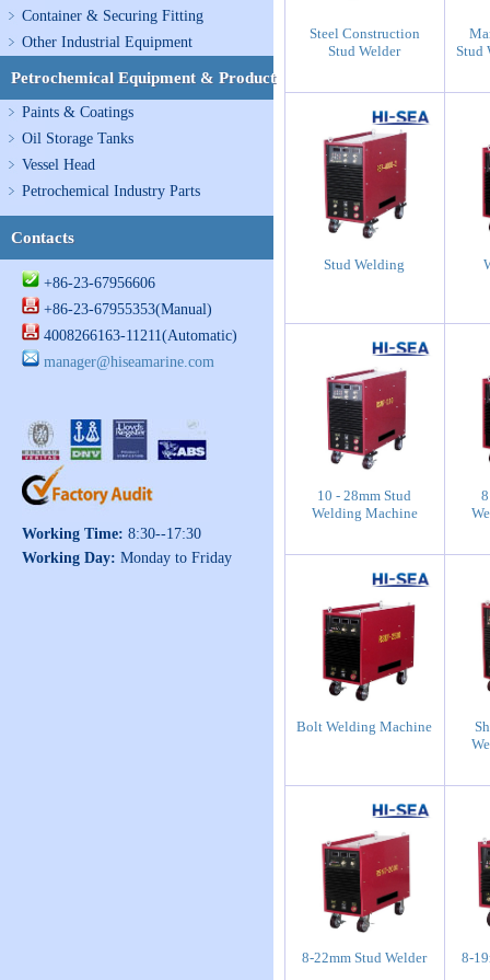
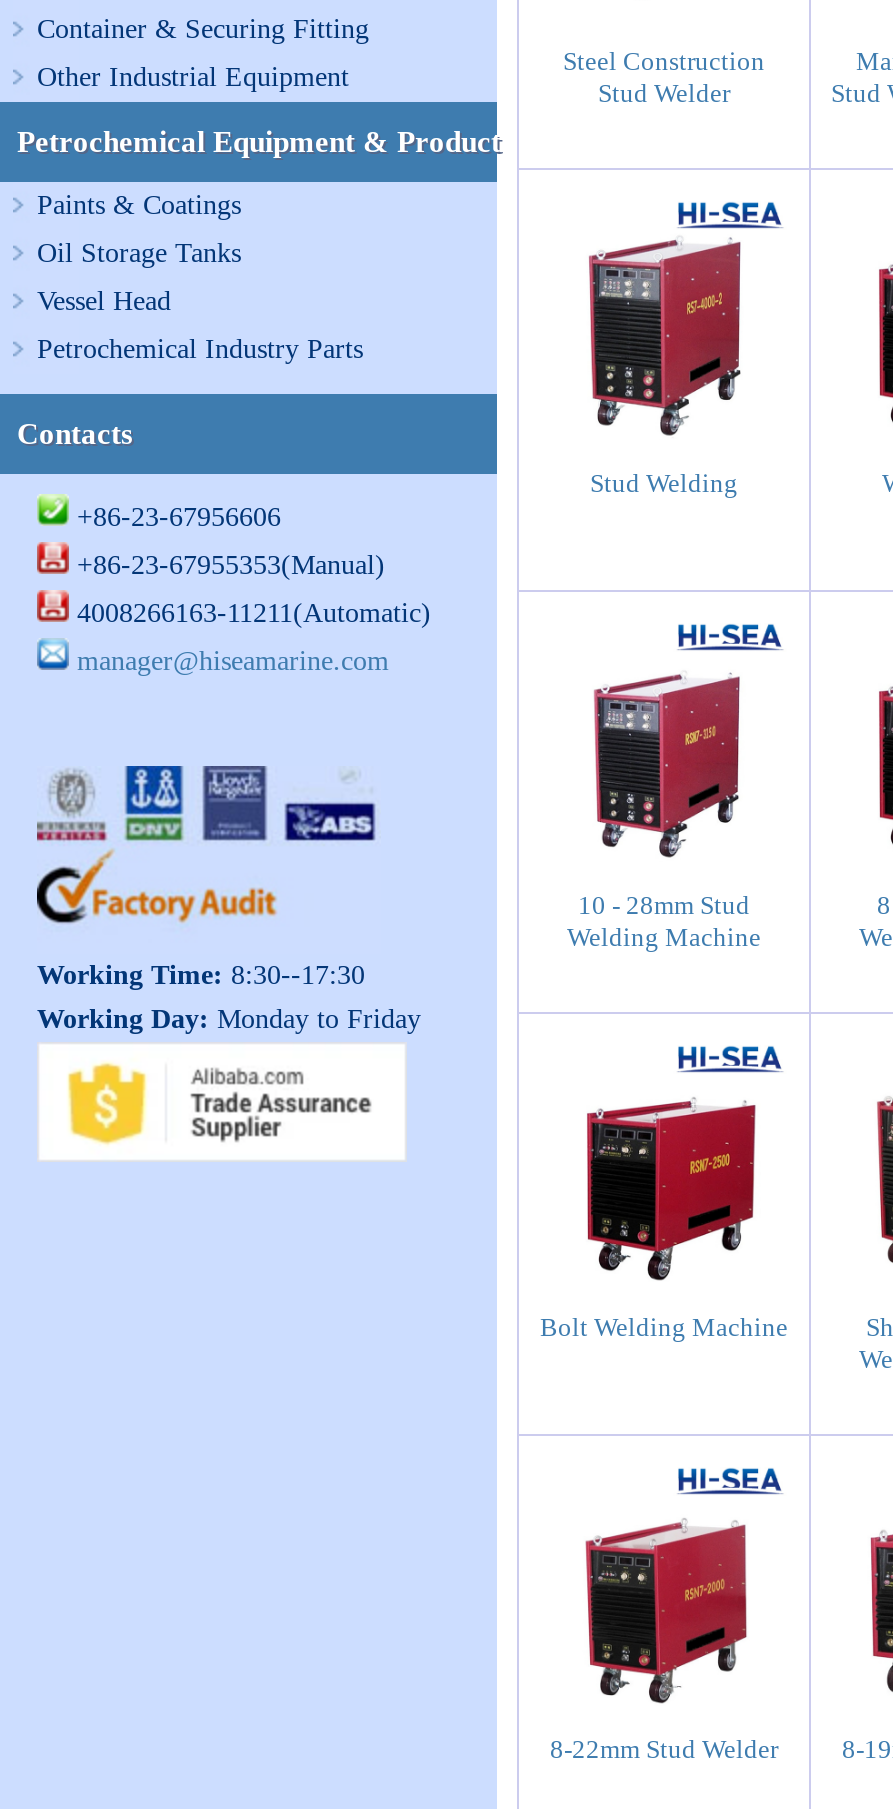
+ [image]
